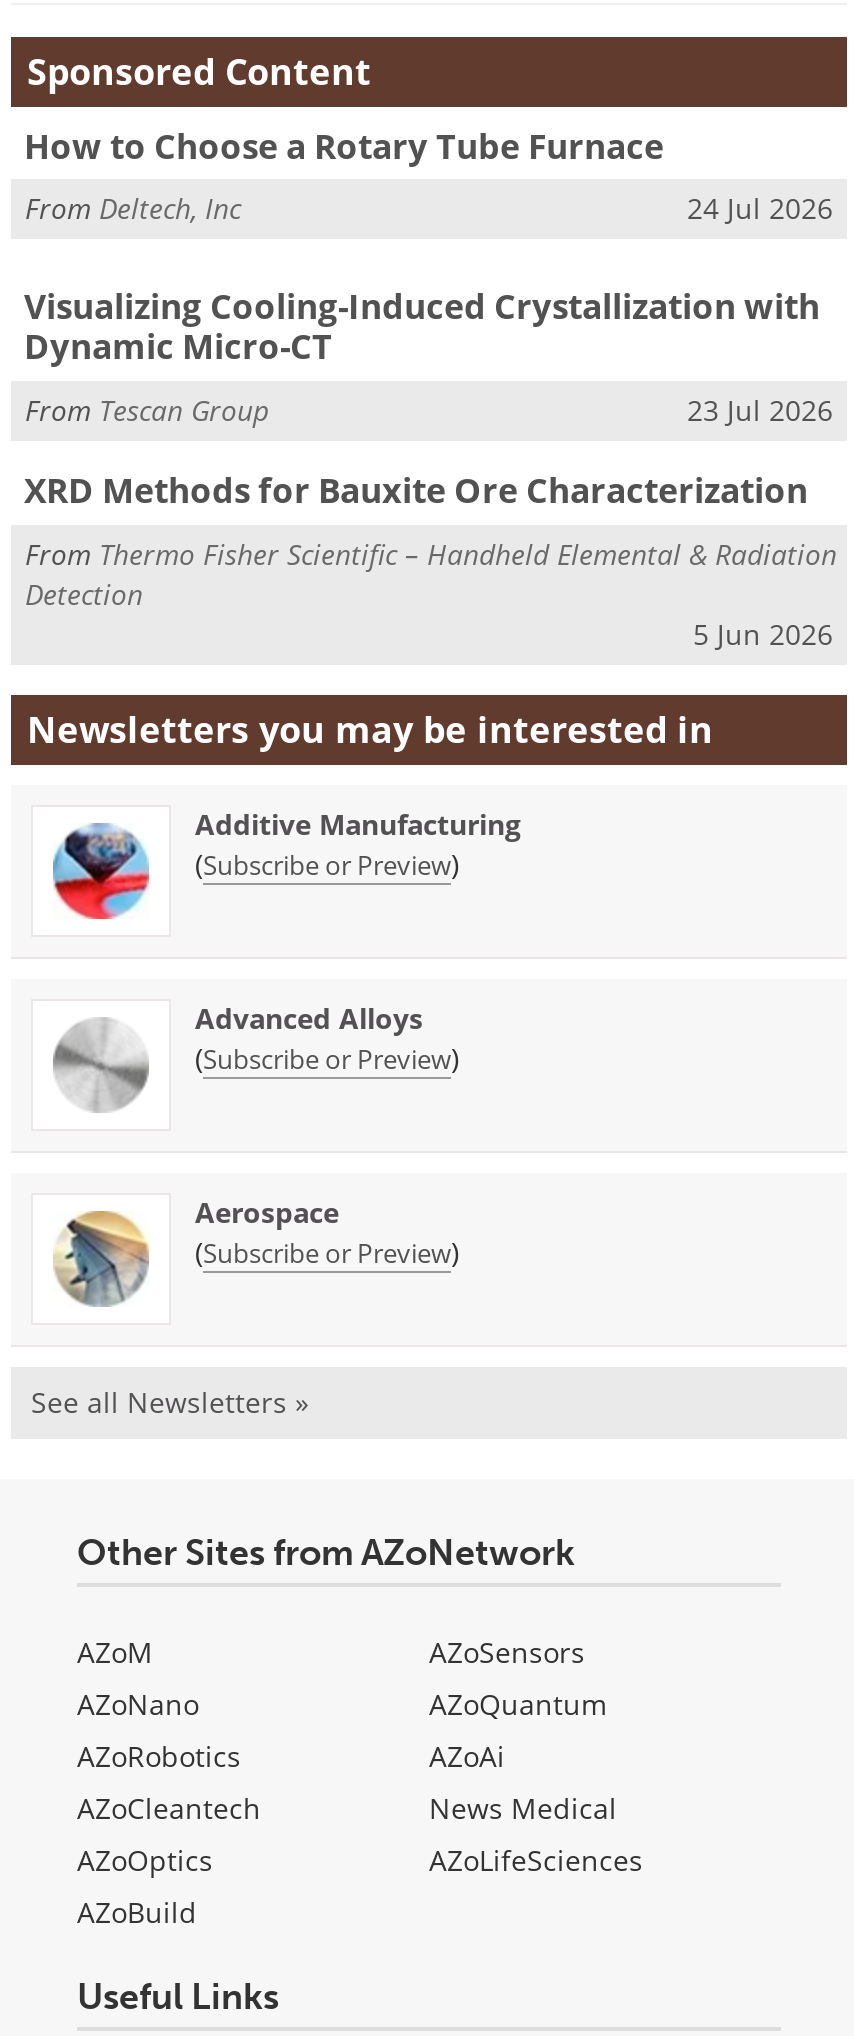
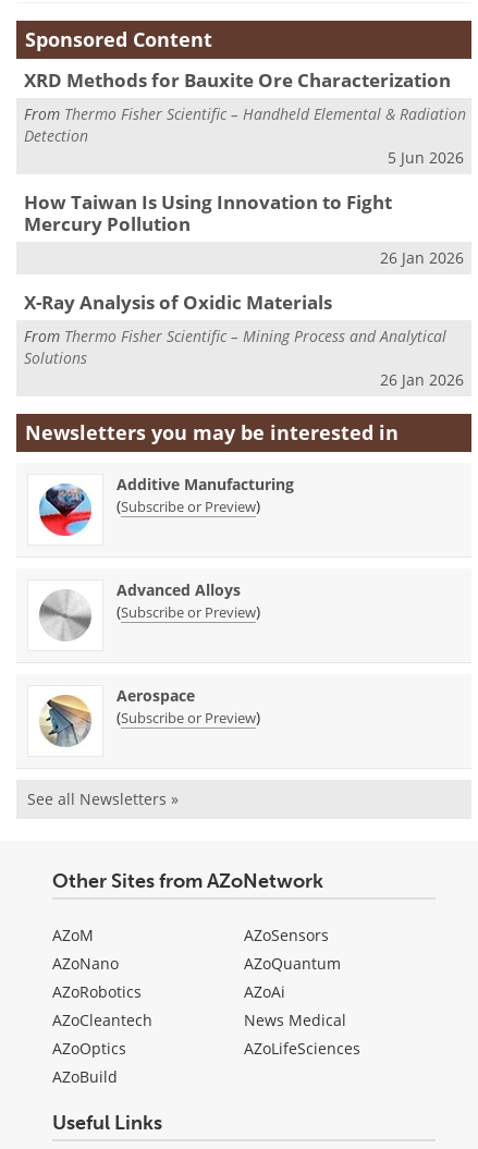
- How to Choose a Rotary Tube Furnace
- From Deltech, Inc
- 24 Jul 2026
- Visualizing Cooling-Induced Crystallization with
- Dynamic Micro-CT
- From Tescan Group
- 23 Jul 2026

moved up: XRD Methods for Bauxite Ore Characterization | From Thermo Fisher Scientific – Handheld Elemental & Radiation | Detection | 5 Jun 2026

+ How Taiwan Is Using Innovation to Fight
+ Mercury Pollution
+ 26 Jan 2026
+ X-Ray Analysis of Oxidic Materials
+ From Thermo Fisher Scientific – Mining Process and Analytical
+ Solutions
+ 26 Jan 2026
